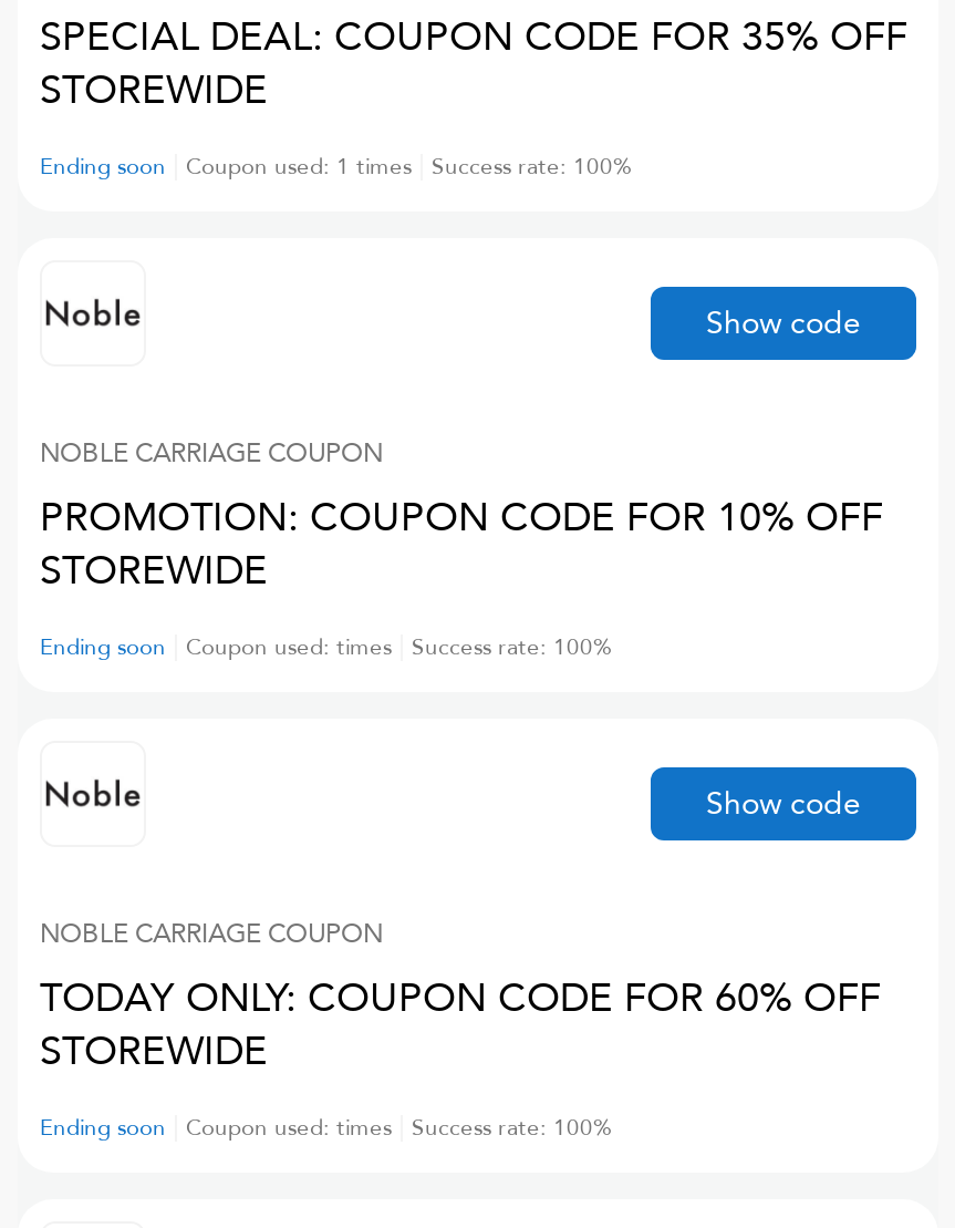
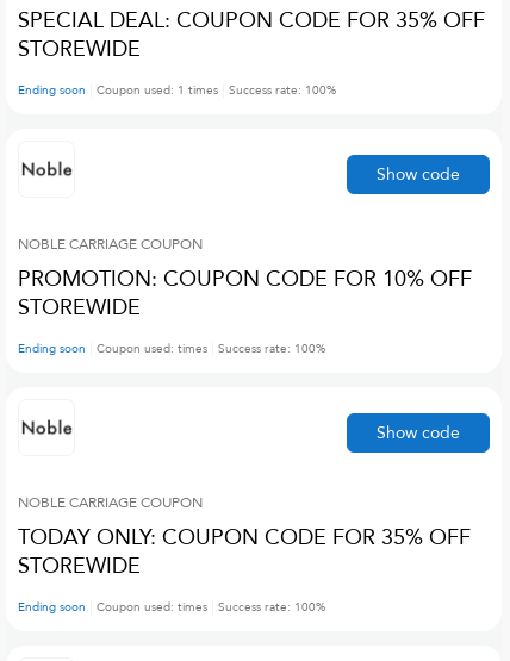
- TODAY ONLY: COUPON CODE FOR 60% OFF
+ TODAY ONLY: COUPON CODE FOR 35% OFF
